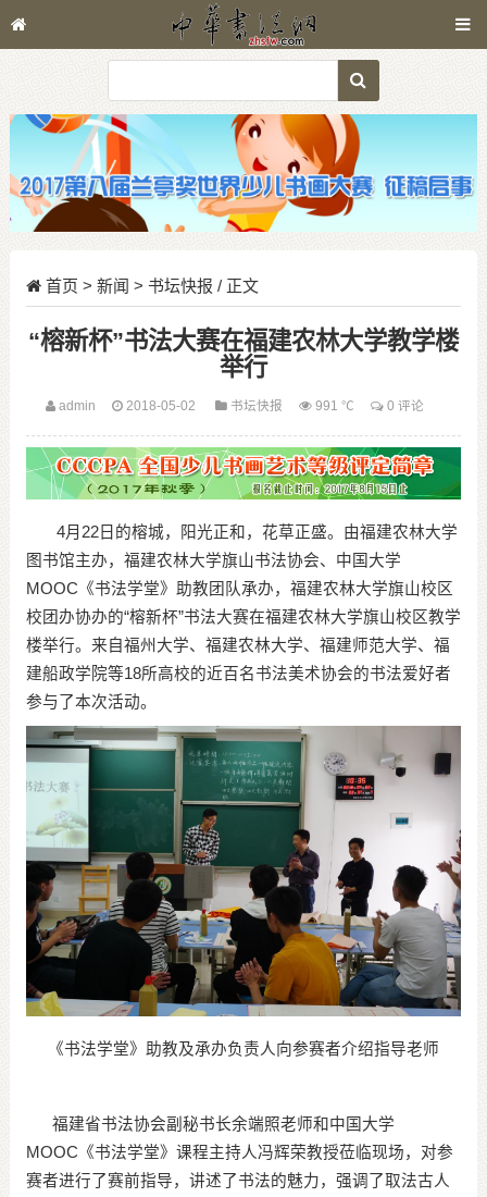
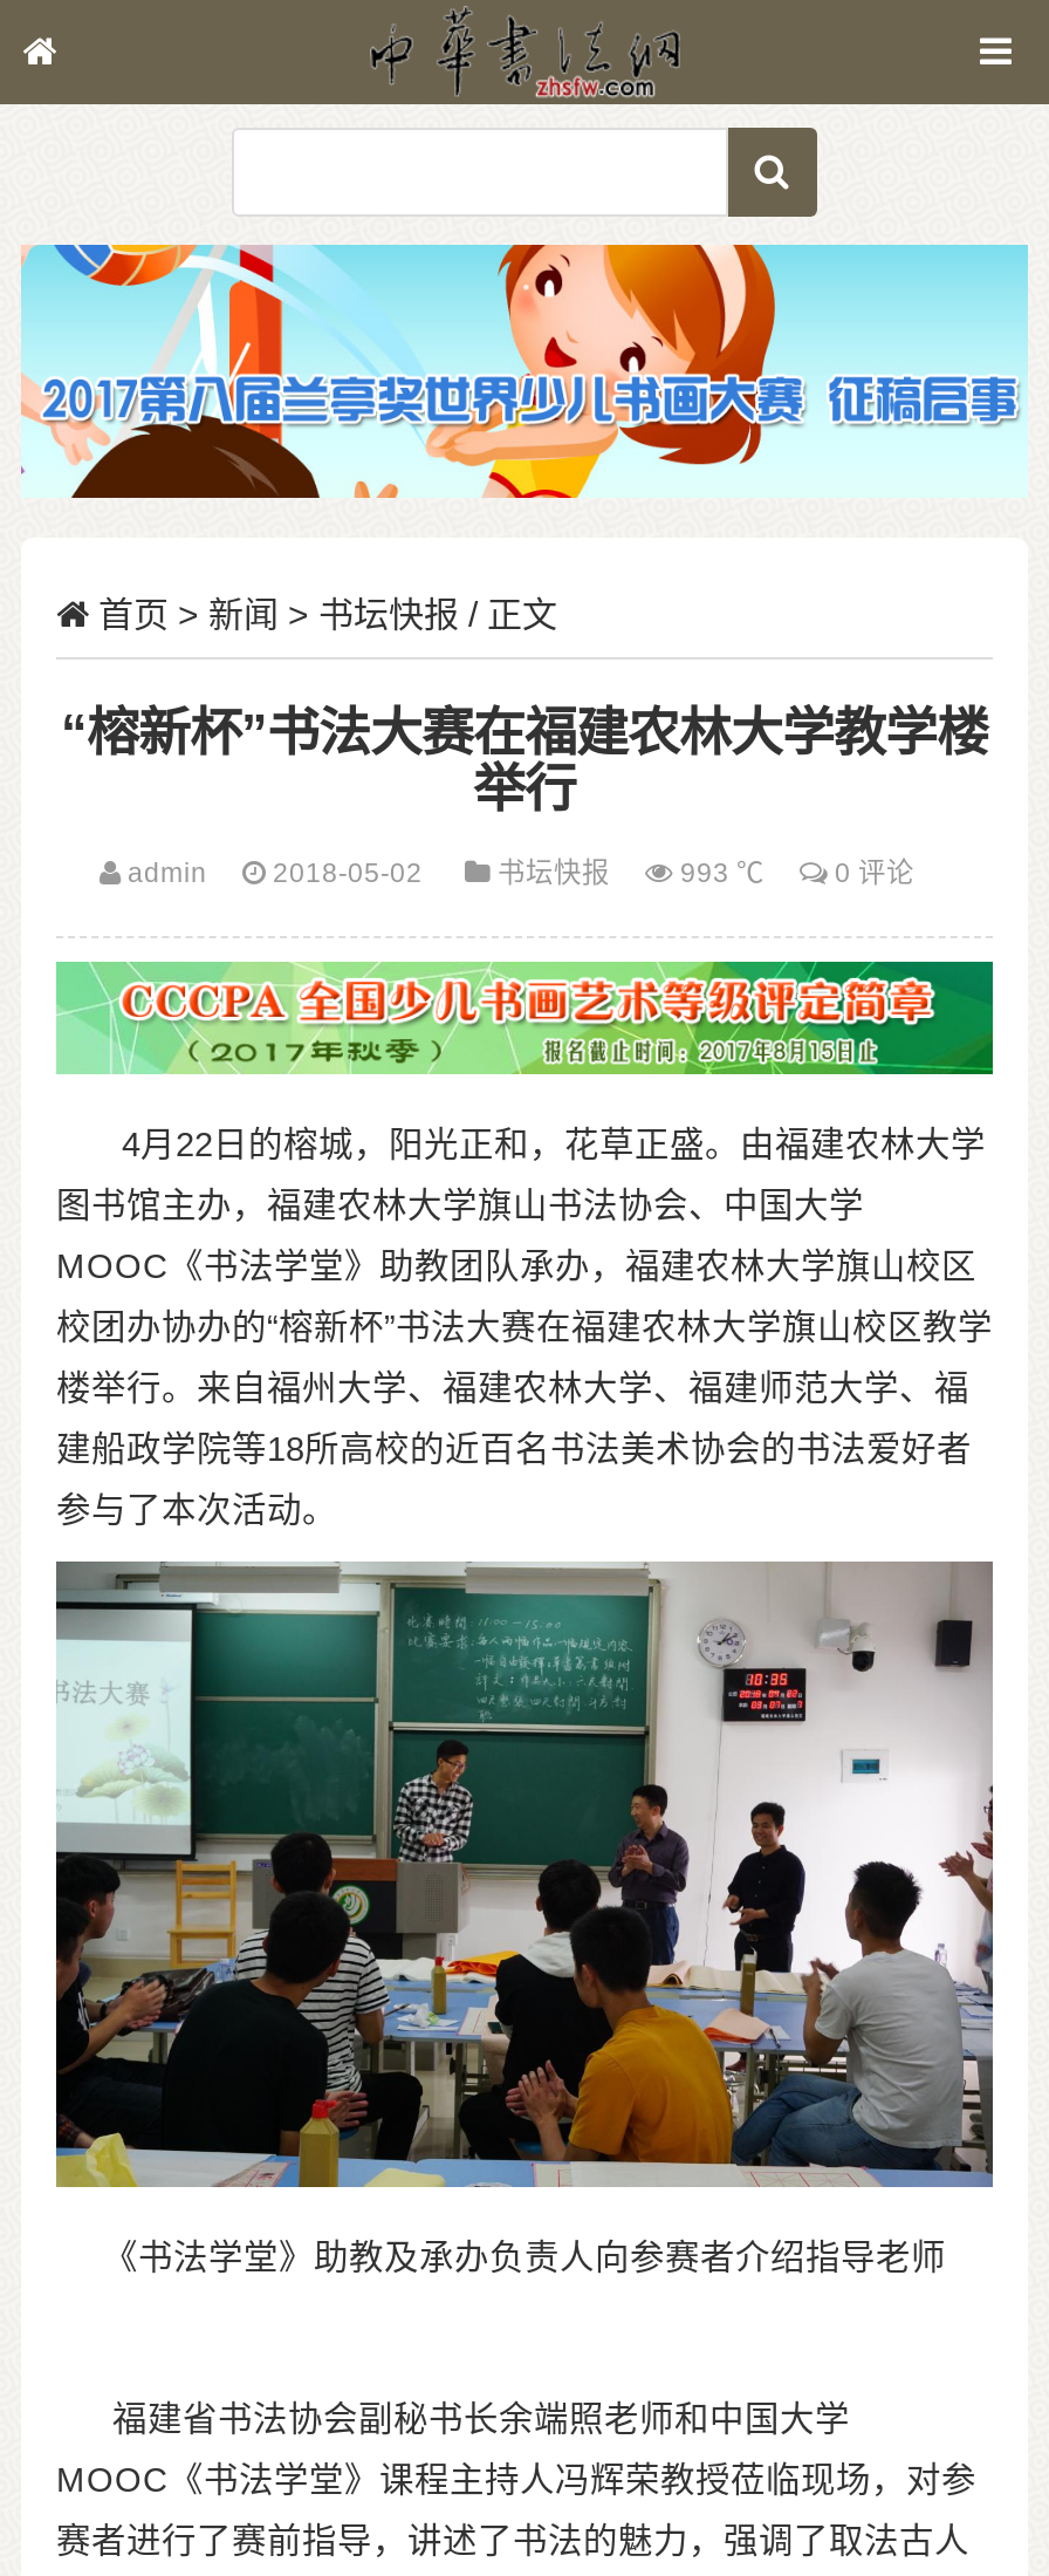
- 991 ℃
+ 993 ℃
